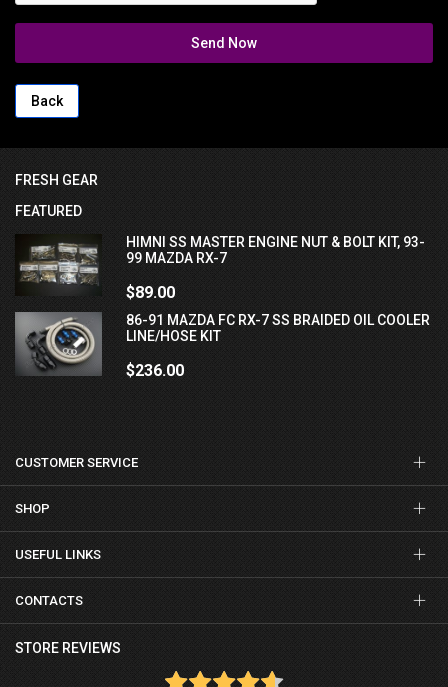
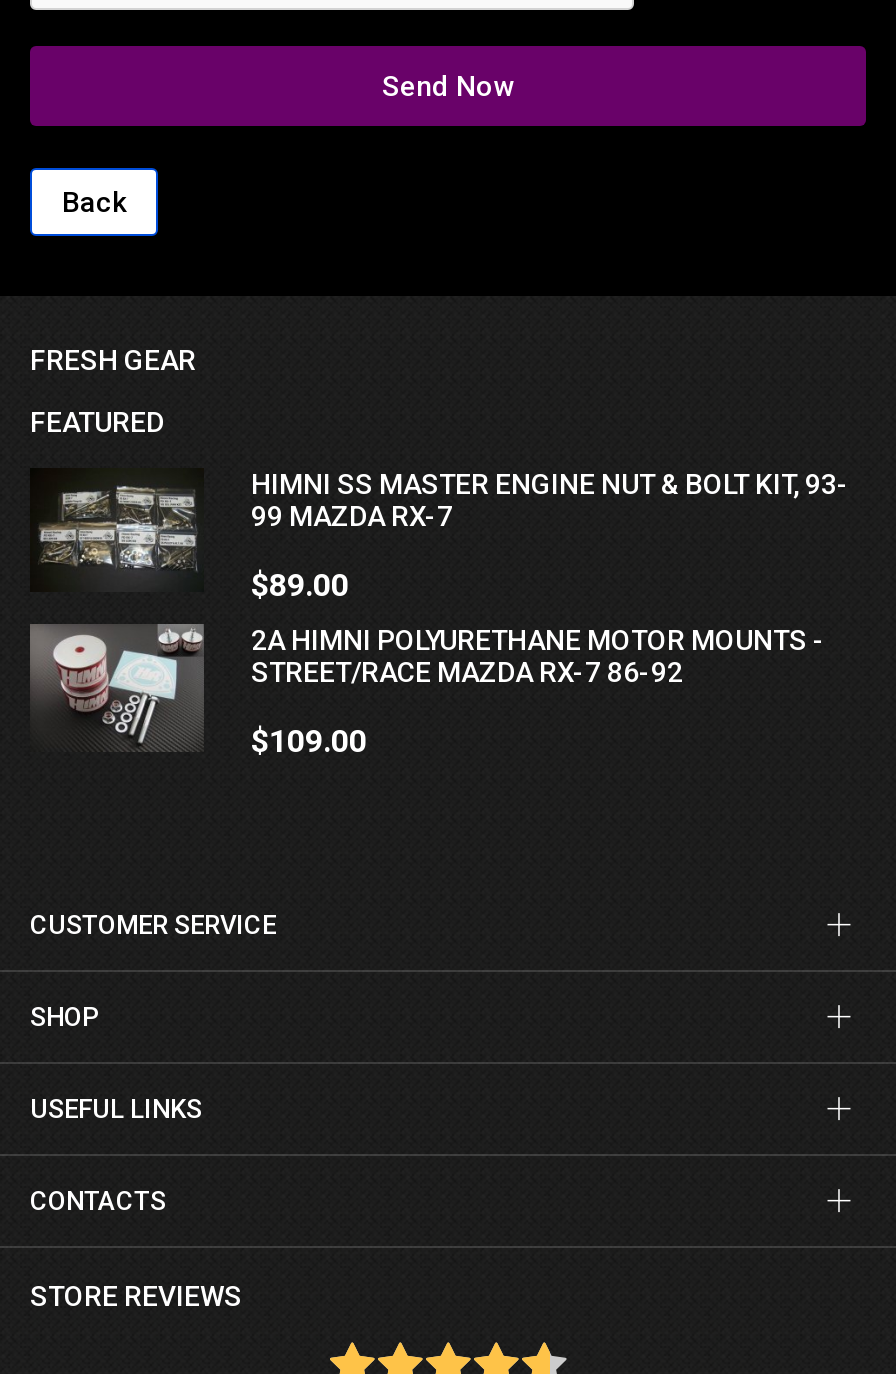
- [image]
- 86-91 MAZDA FC RX-7 SS BRAIDED OIL COOLER
- LINE/HOSE KIT
+ [image]
+ 2A HIMNI POLYURETHANE MOTOR MOUNTS -
+ STREET/RACE MAZDA RX-7 86-92

- $236.00
+ $109.00
